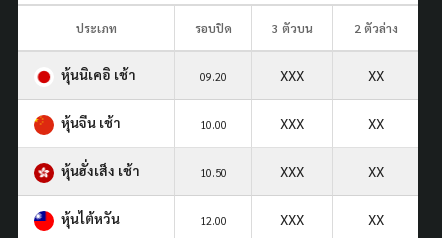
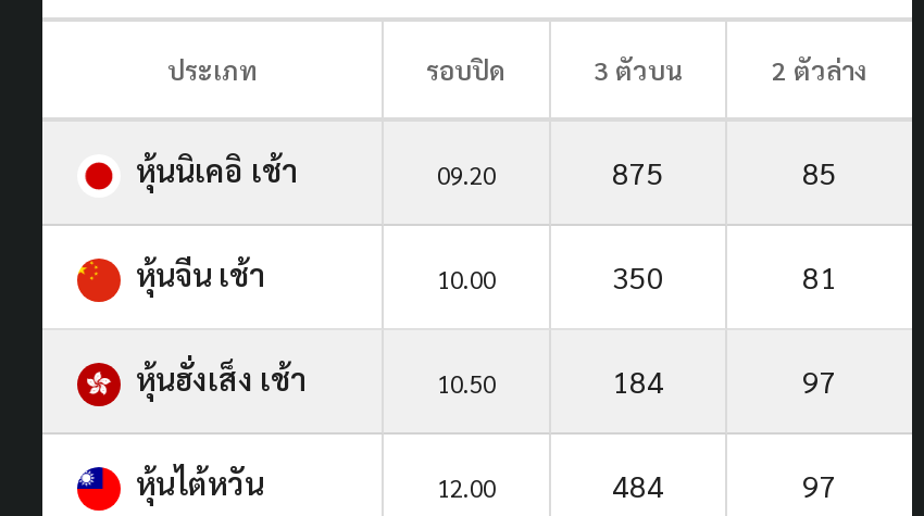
- XXX
- XX
+ 875
+ 85

- XXX
- XX
+ 350
+ 81

- XXX
- XX
+ 184
+ 97

- XXX
- XX
+ 484
+ 97
